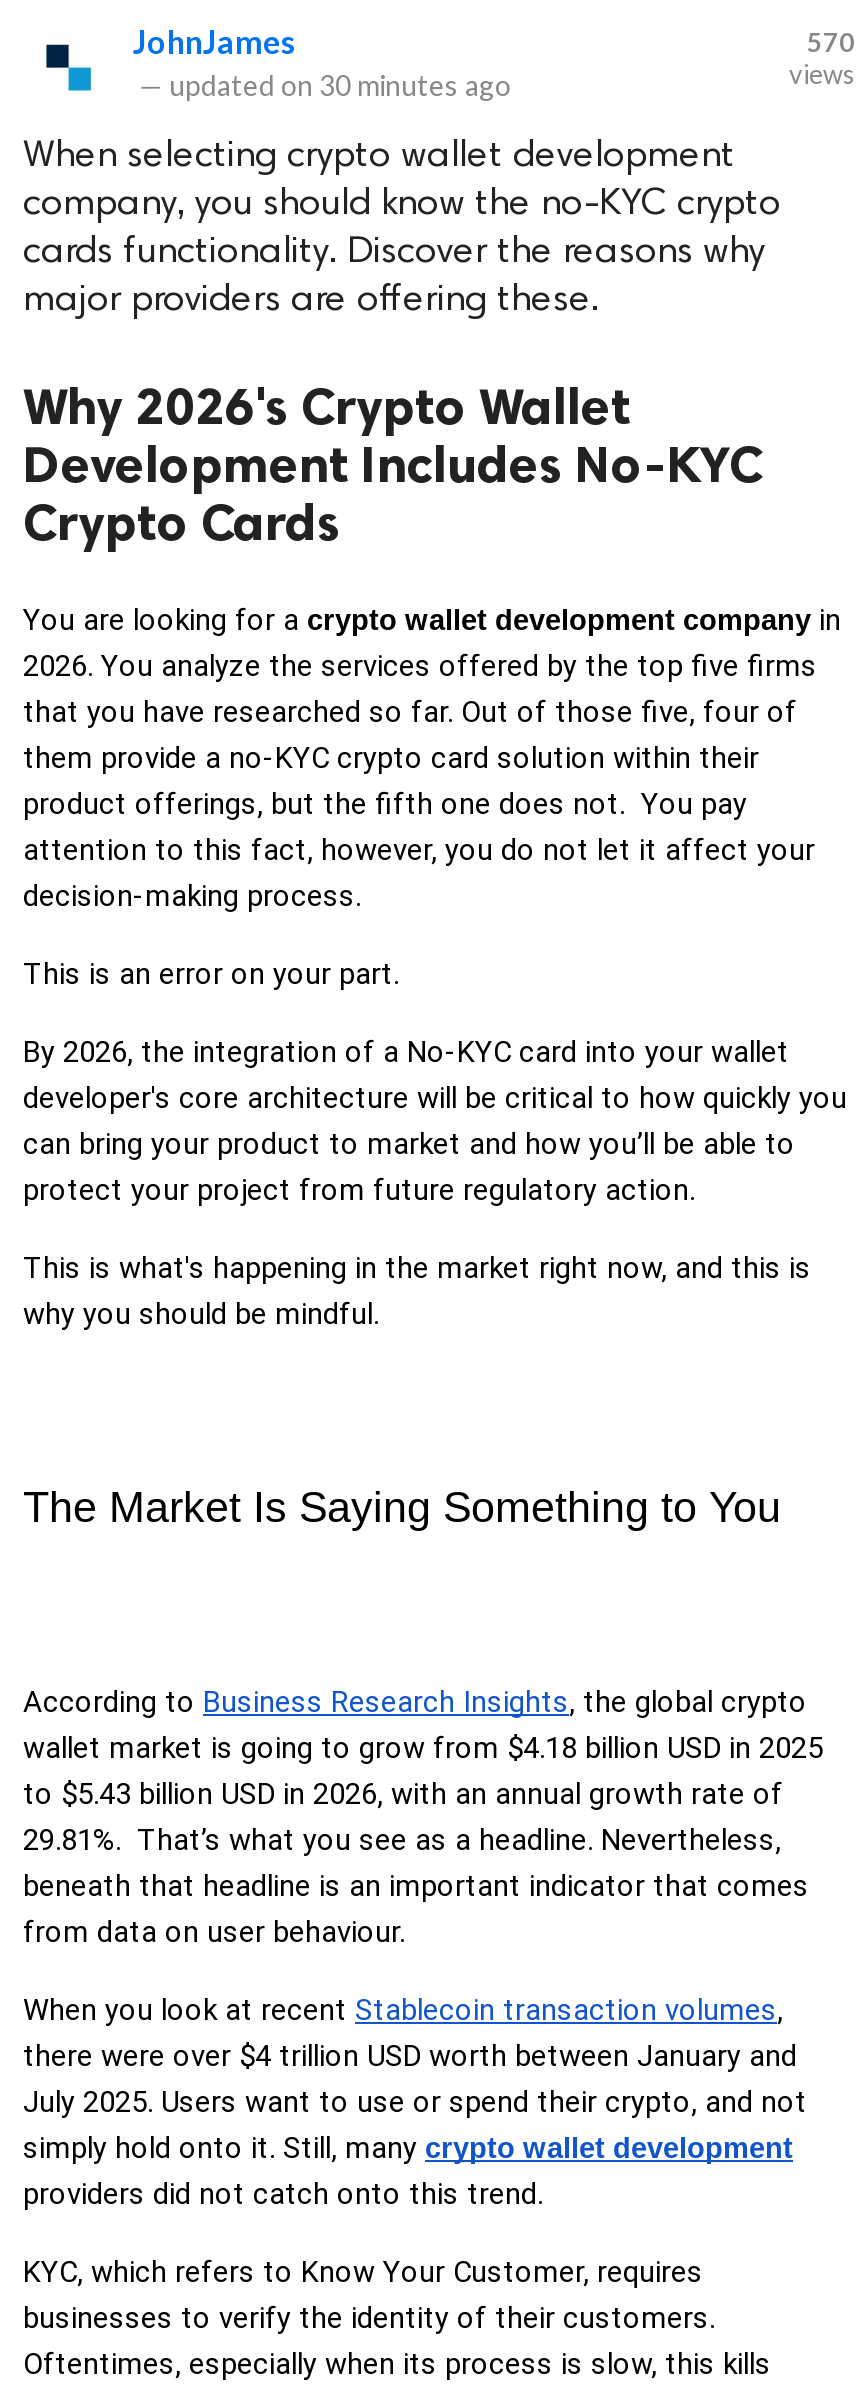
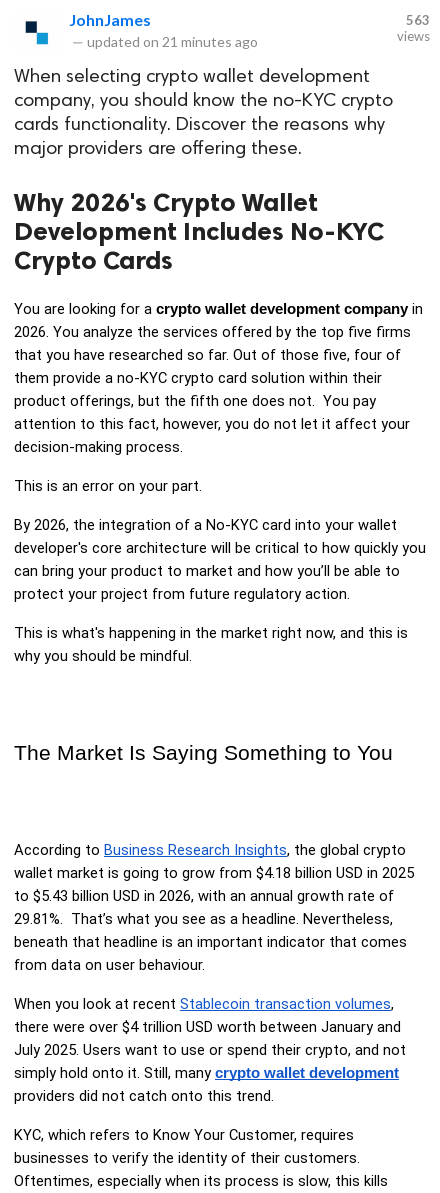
- 570
+ 563

- — updated on 30 minutes ago
+ — updated on 21 minutes ago
